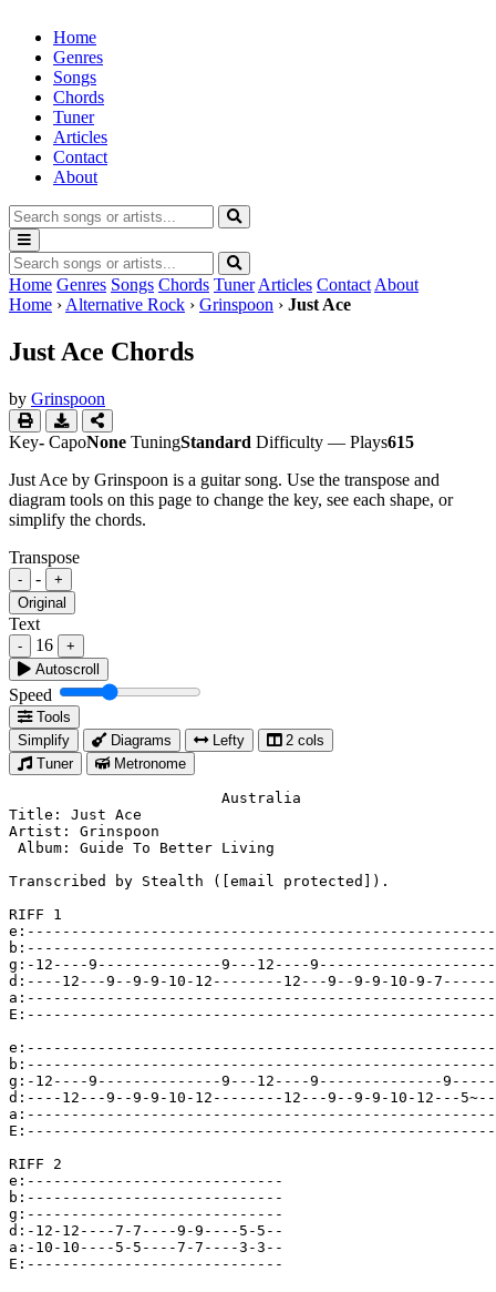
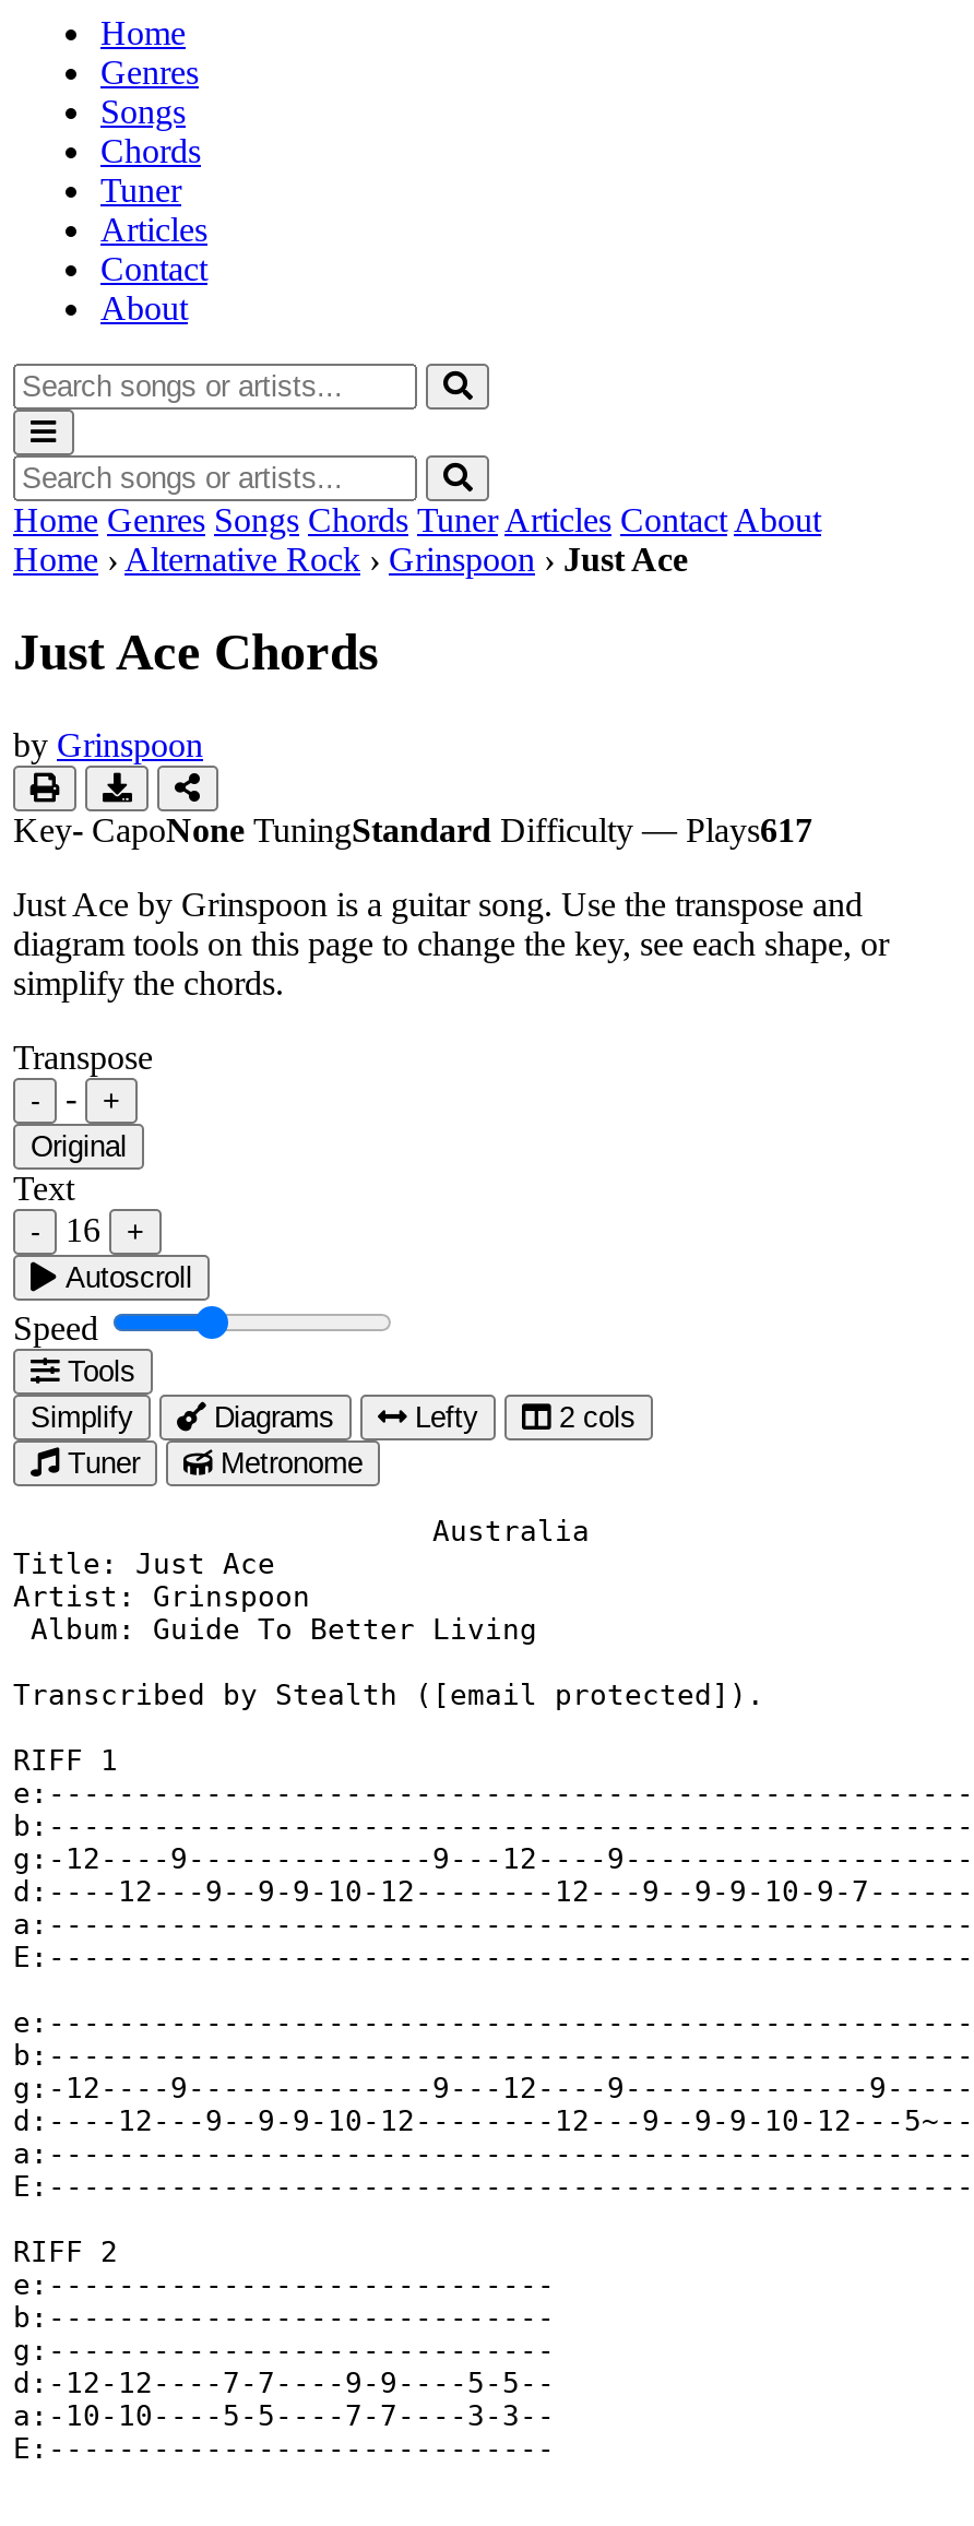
- Key- CapoNone TuningStandard Difficulty — Plays615
+ Key- CapoNone TuningStandard Difficulty — Plays617
